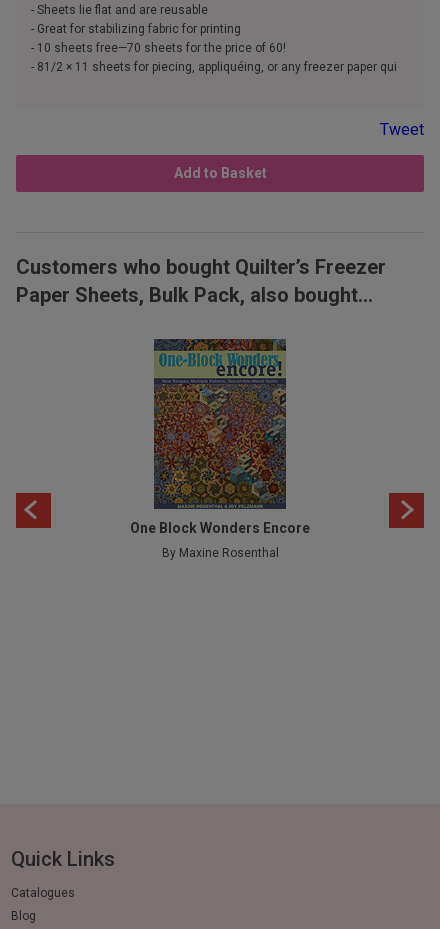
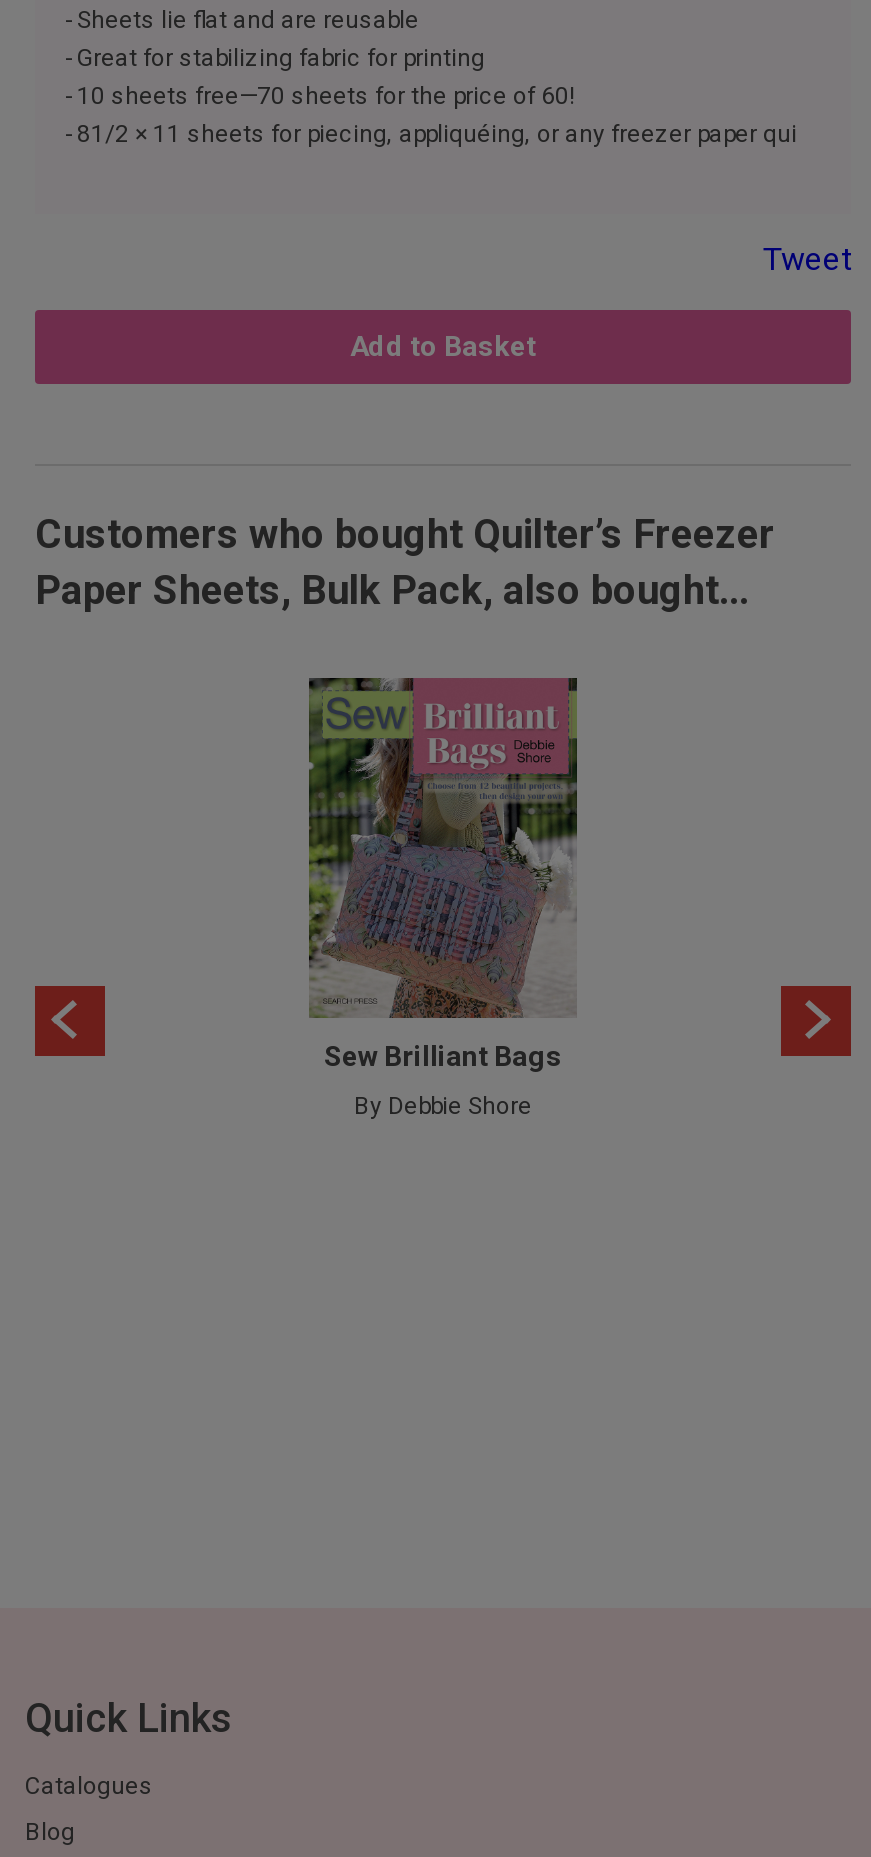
- [image]
- One Block Wonders Encore
+ [image]
+ Sew Brilliant Bags

- By Maxine Rosenthal
+ By Debbie Shore
